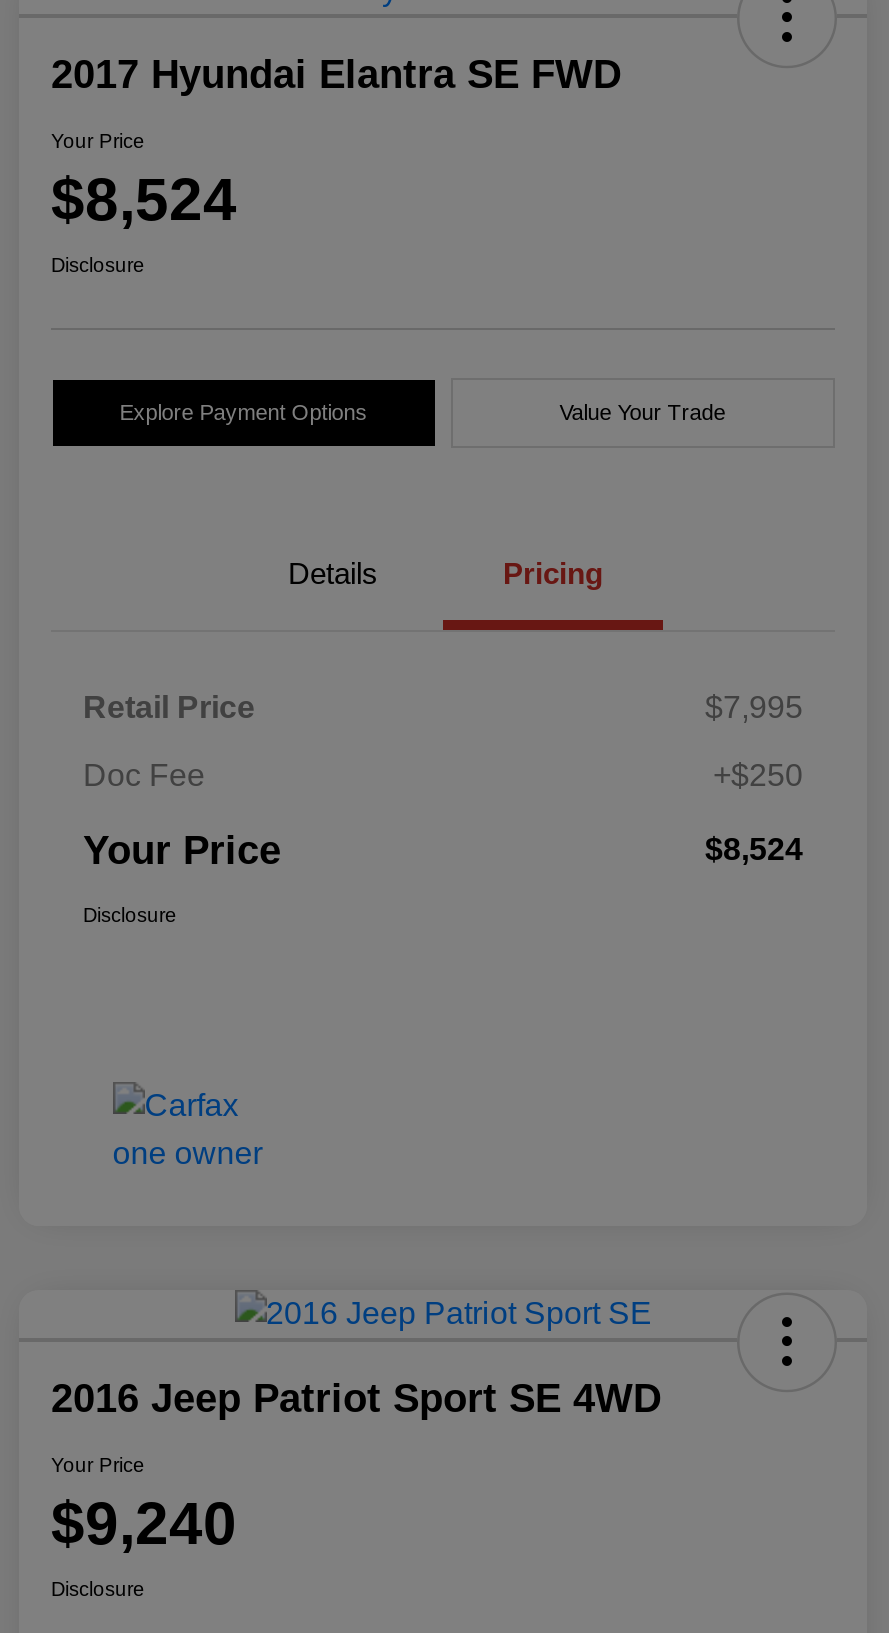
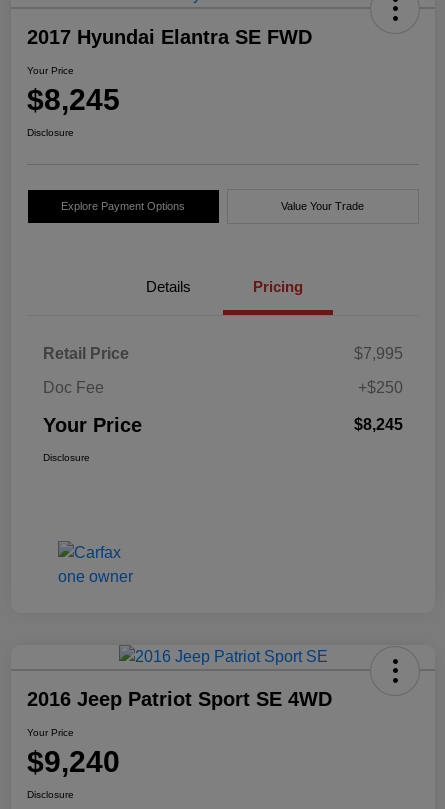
- $8,524
+ $8,245

- $8,524
+ $8,245
